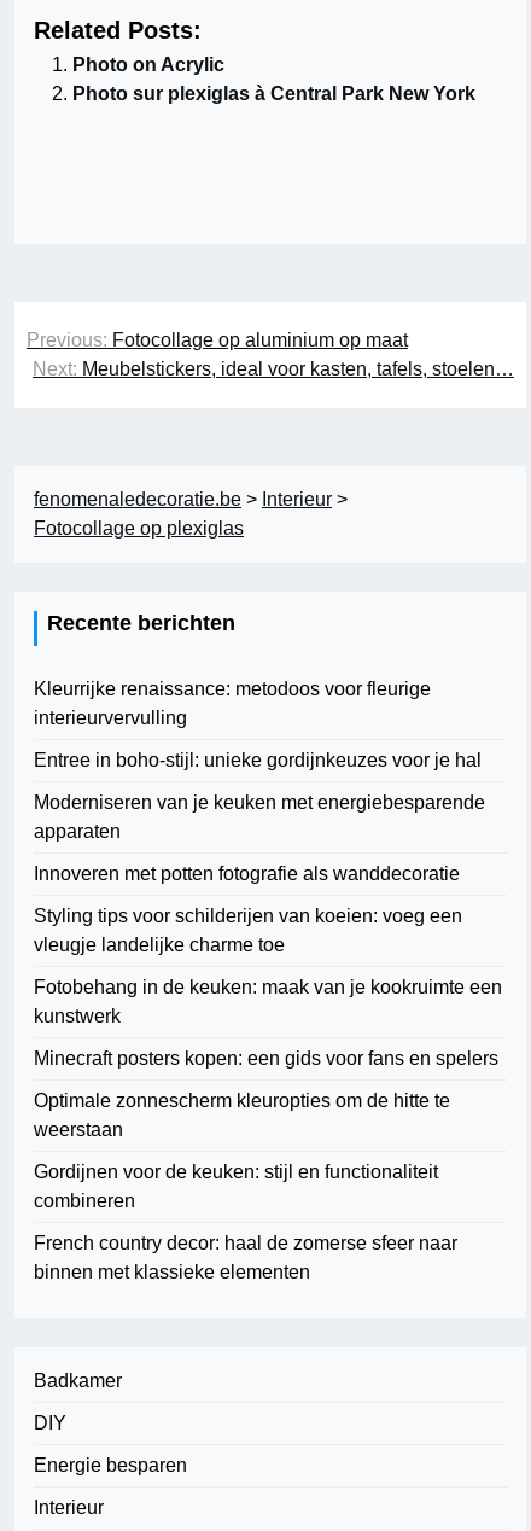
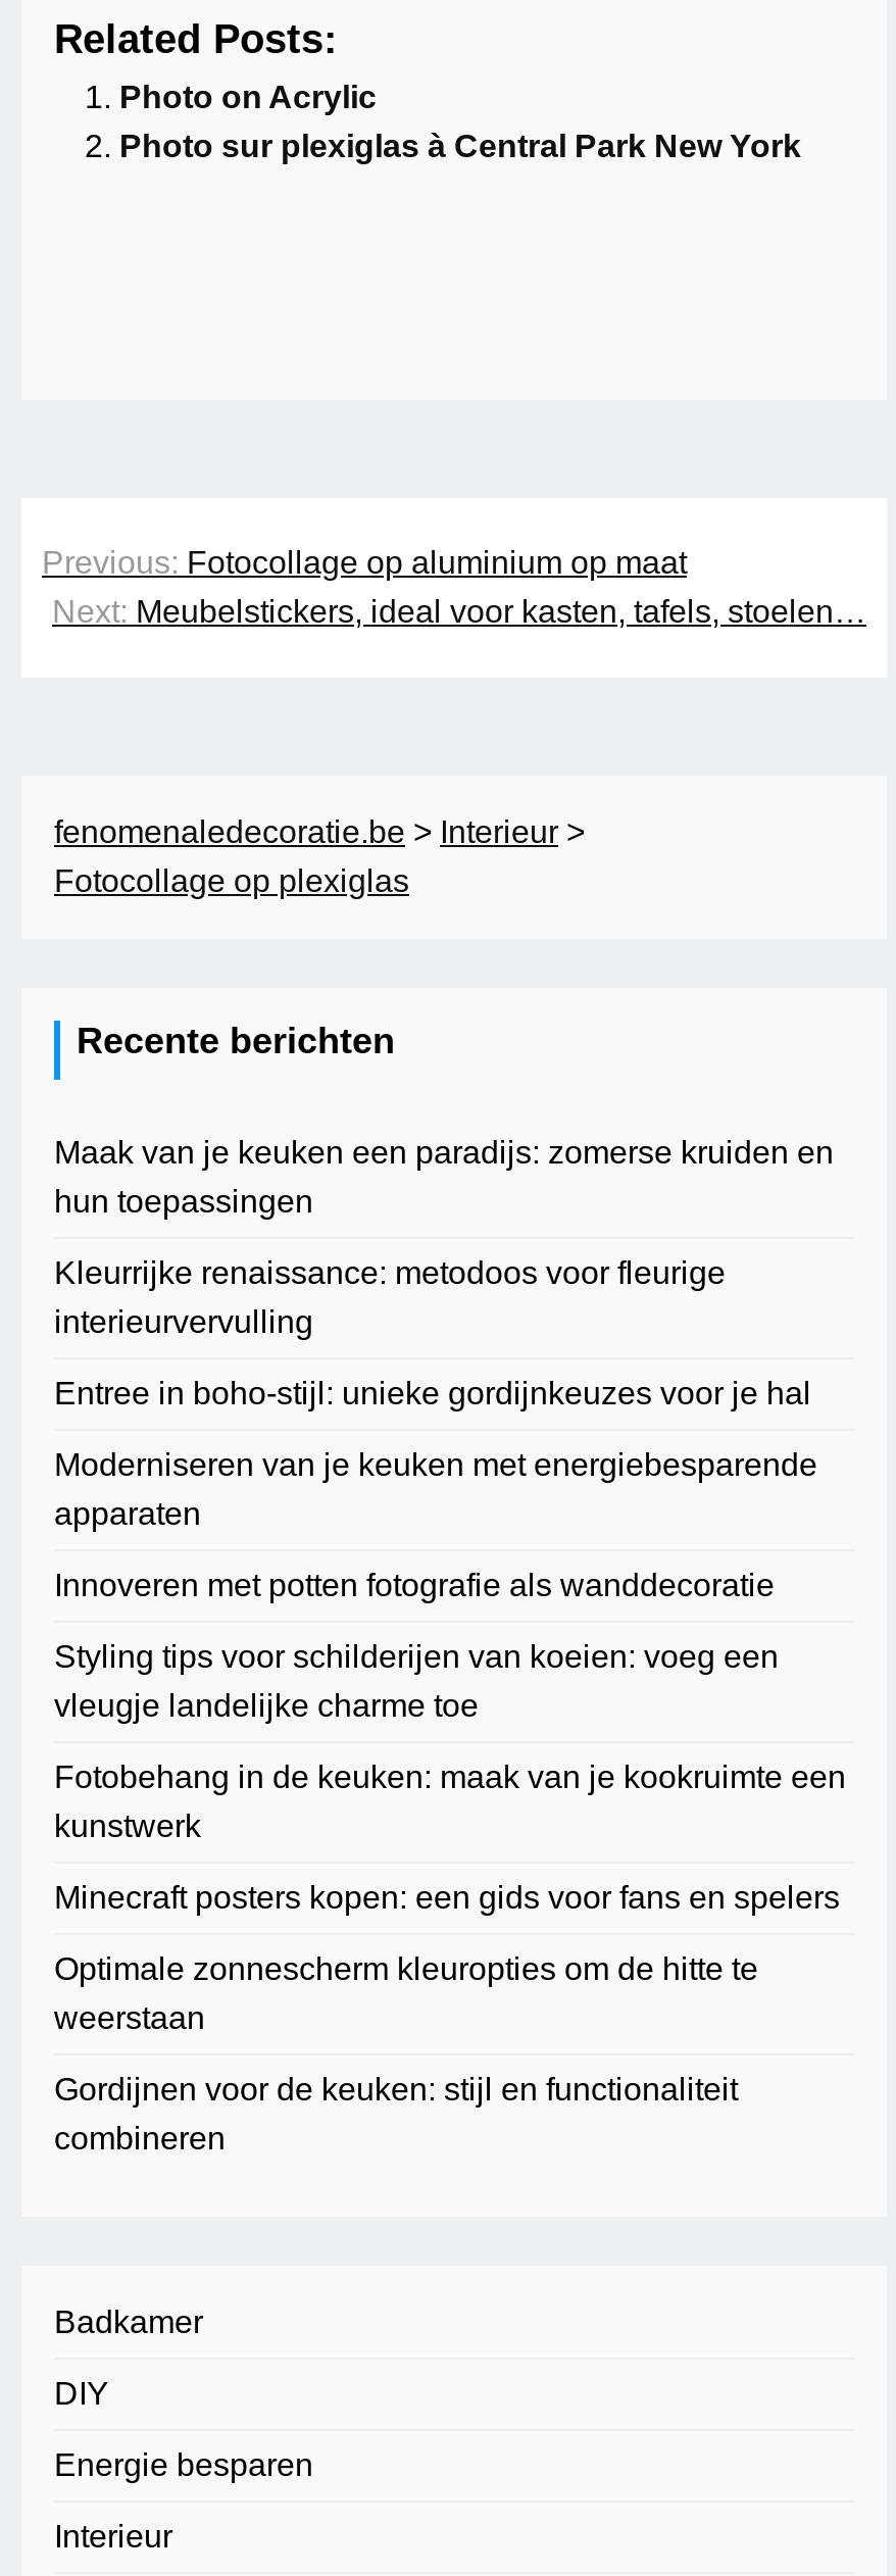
+ Maak van je keuken een paradijs: zomerse kruiden en
+ hun toepassingen

moved down: Kleurrijke renaissance: metodoos voor fleurige | interieurvervulling | Entree in boho-stijl: unieke gordijnkeuzes voor je hal | ... | Gordijnen voor de keuken: stijl en functionaliteit | combineren

- French country decor: haal de zomerse sfeer naar
- binnen met klassieke elementen
